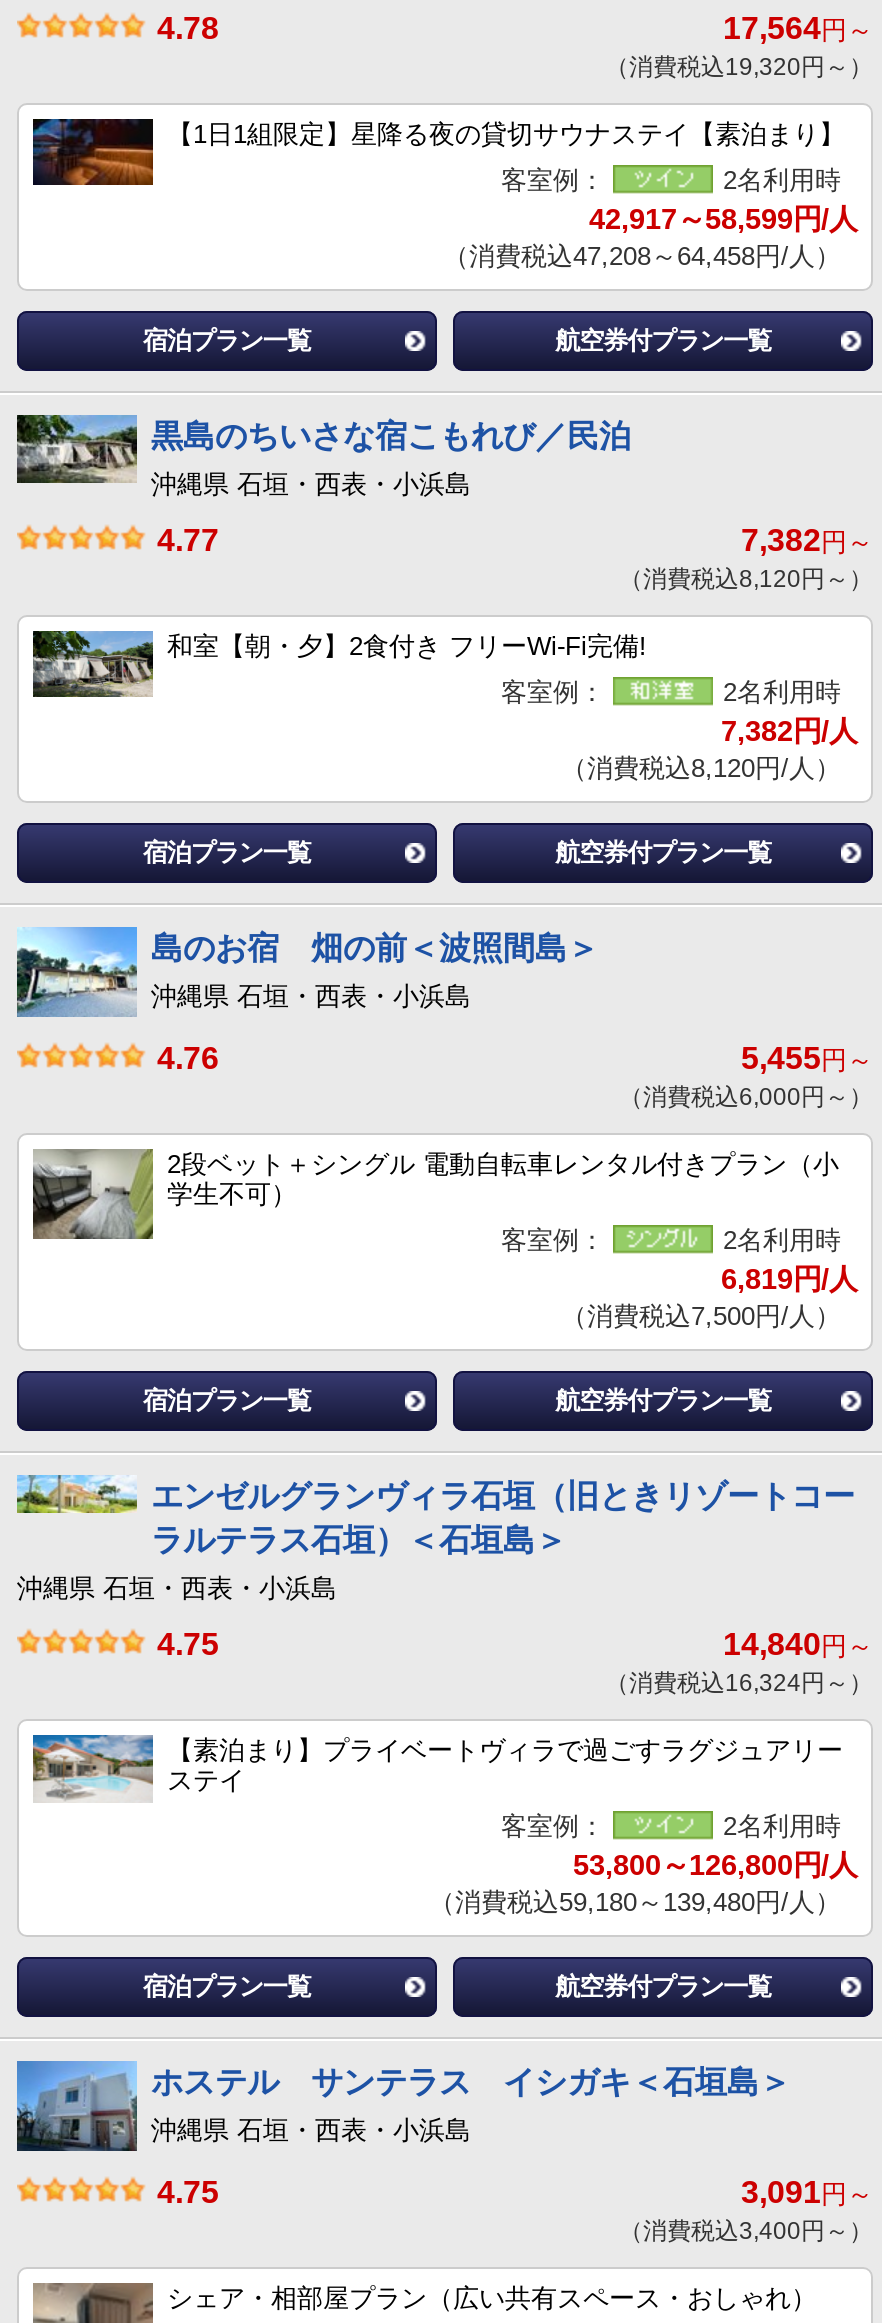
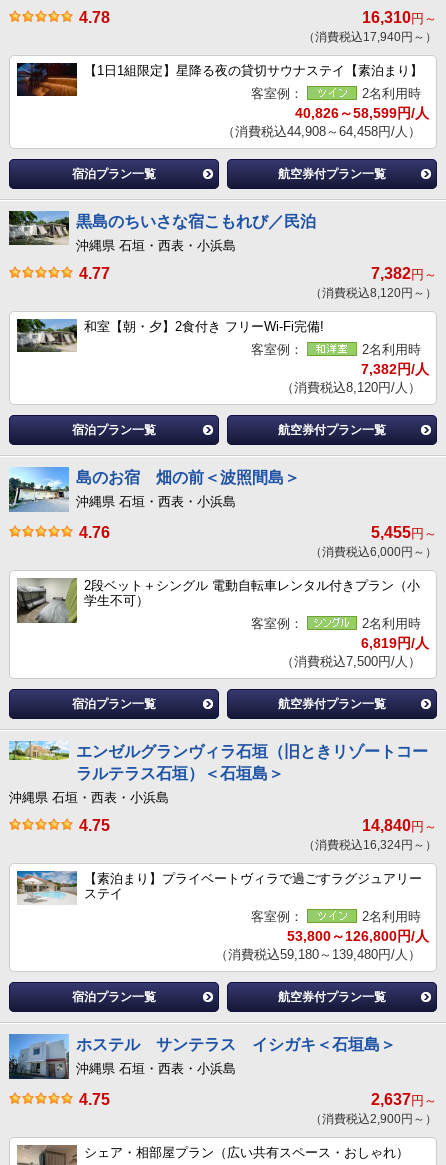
- 17,564円～
+ 16,310円～

- （消費税込19,320円～）
+ （消費税込17,940円～）

- 42,917～58,599円/人
+ 40,826～58,599円/人

- （消費税込47,208～64,458円/人）
+ （消費税込44,908～64,458円/人）

- 3,091円～
+ 2,637円～

- （消費税込3,400円～）
+ （消費税込2,900円～）
